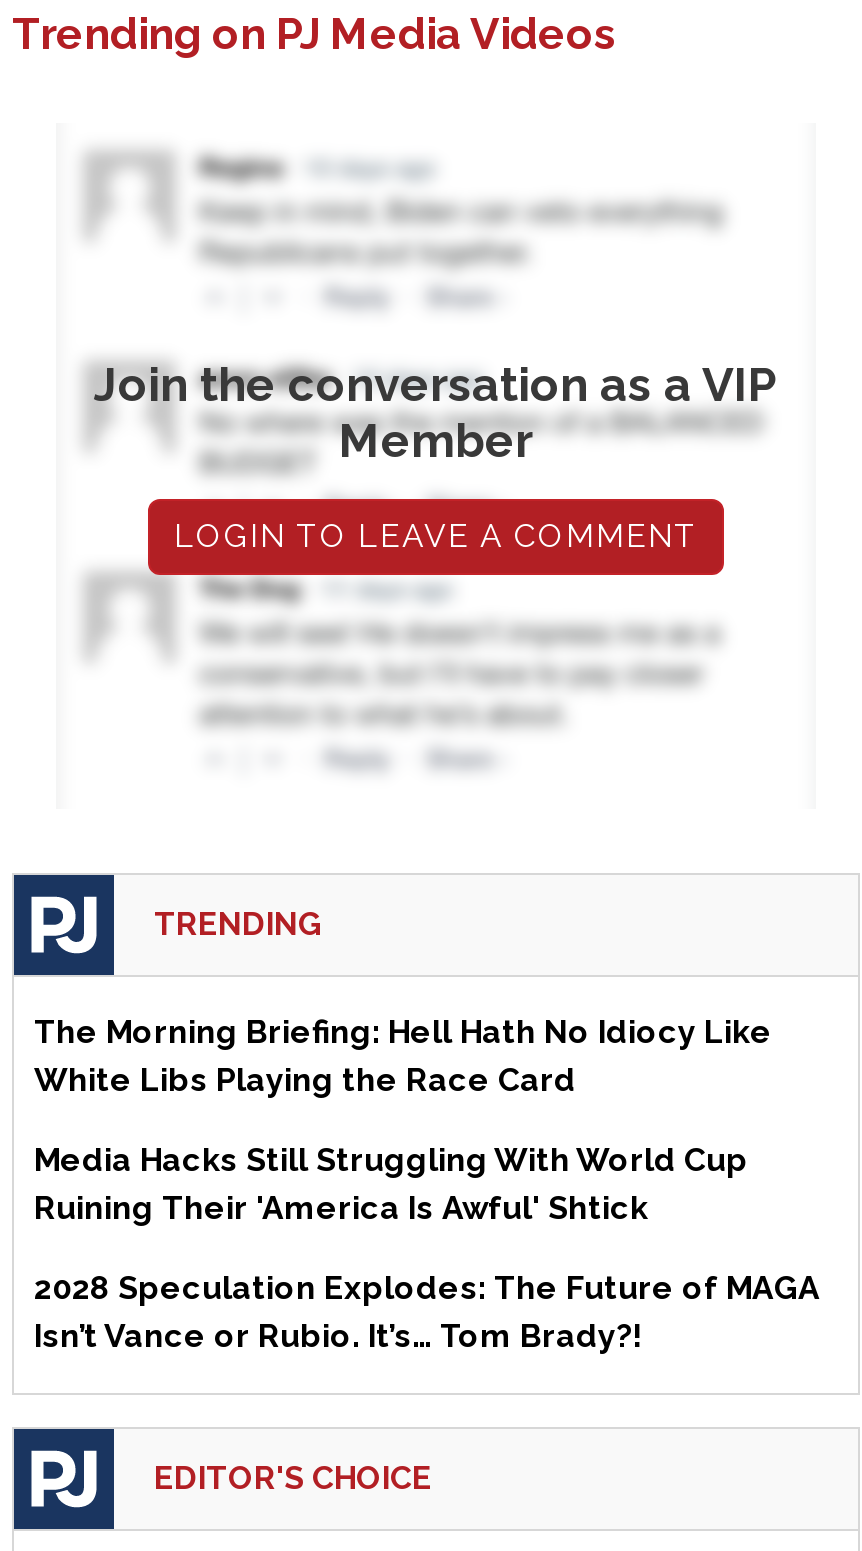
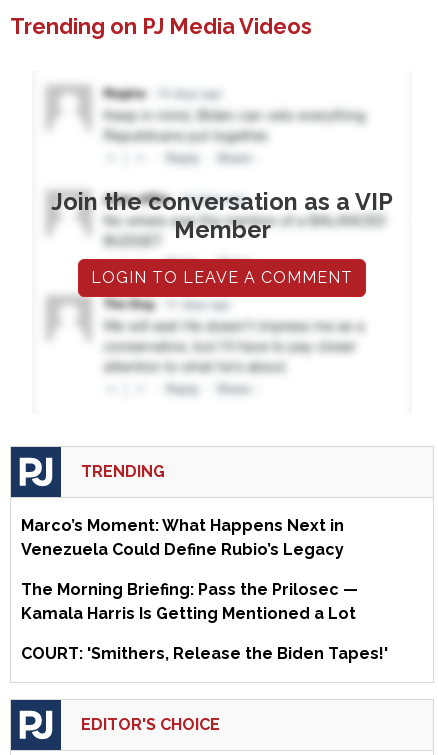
- The Morning Briefing: Hell Hath No Idiocy Like
- White Libs Playing the Race Card
+ Marco’s Moment: What Happens Next in
+ Venezuela Could Define Rubio’s Legacy

- Media Hacks Still Struggling With World Cup
- Ruining Their 'America Is Awful' Shtick
+ The Morning Briefing: Pass the Prilosec —
+ Kamala Harris Is Getting Mentioned a Lot

- 2028 Speculation Explodes: The Future of MAGA
- Isn’t Vance or Rubio. It’s… Tom Brady?!
+ COURT: 'Smithers, Release the Biden Tapes!'
